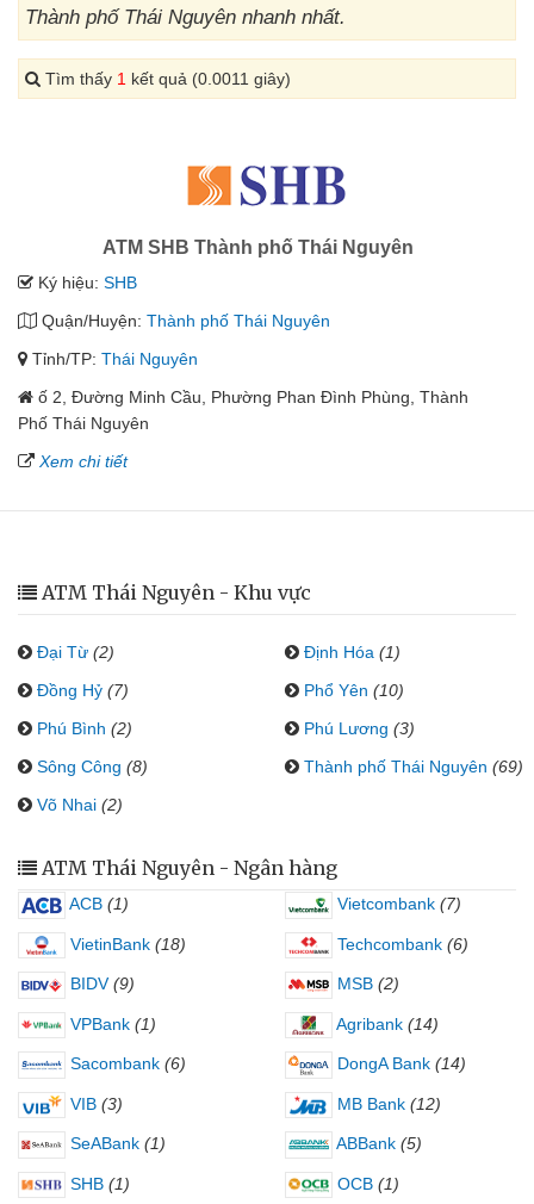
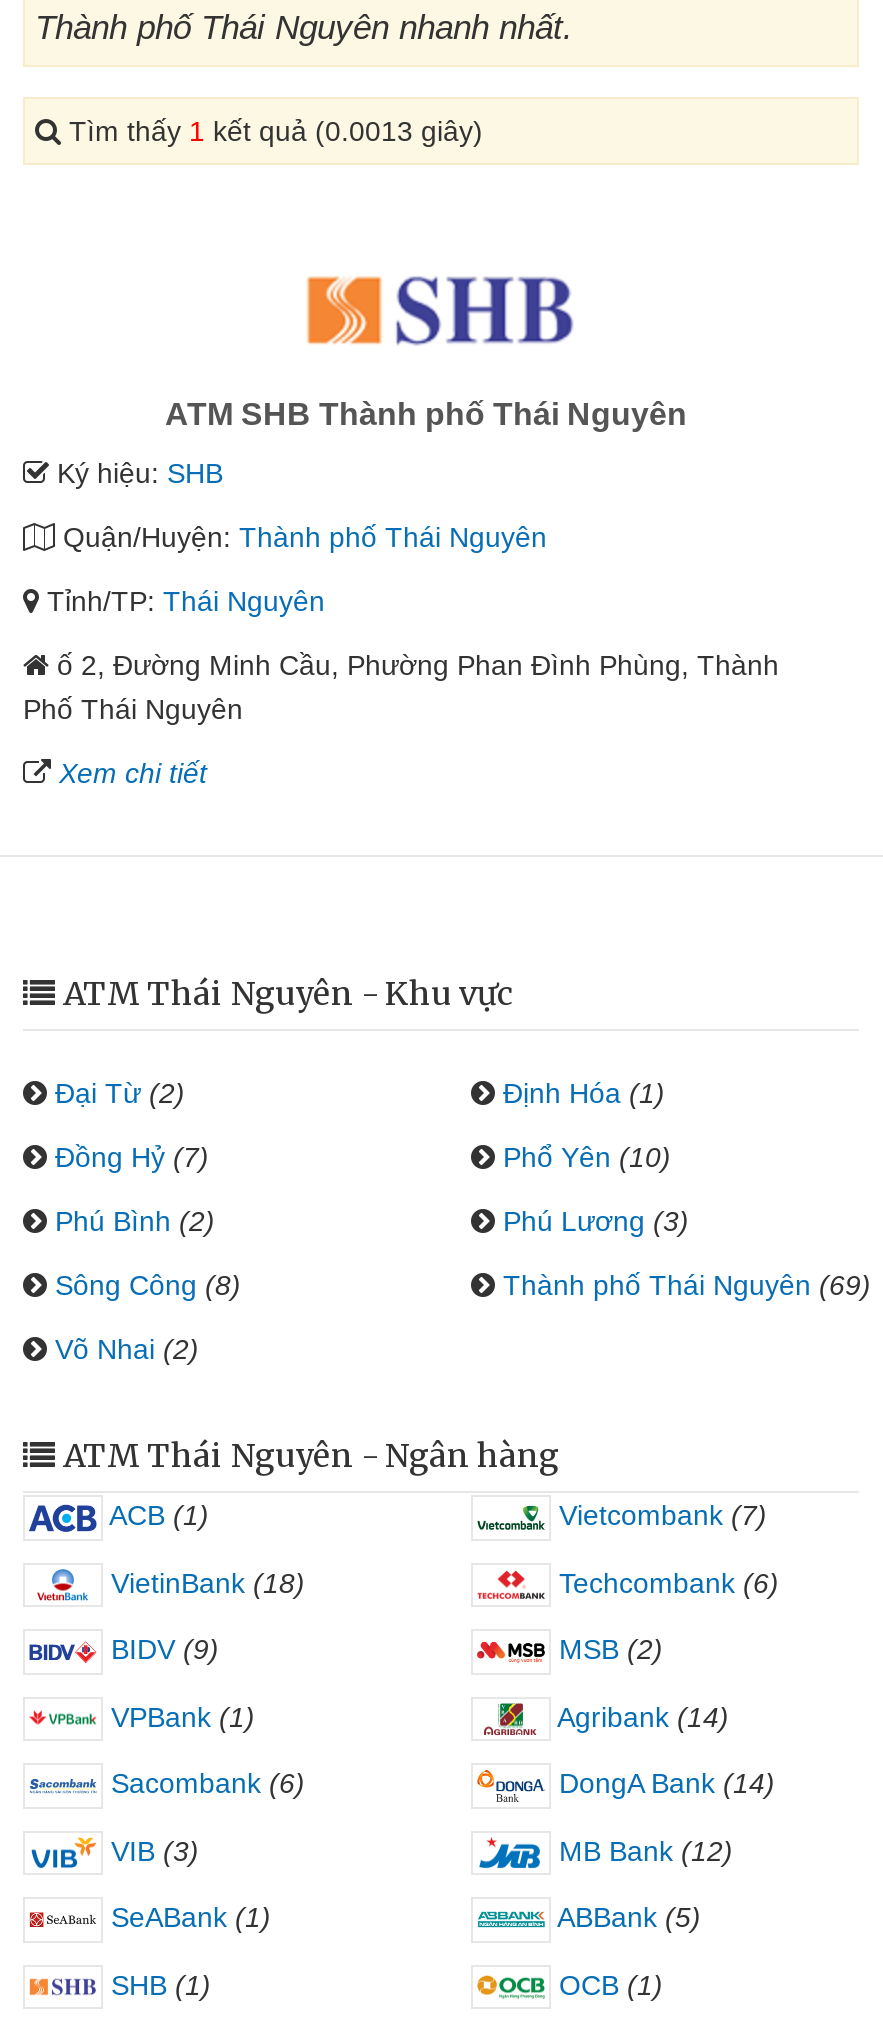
- Tìm thấy 1 kết quả (0.0011 giây)
+ Tìm thấy 1 kết quả (0.0013 giây)
